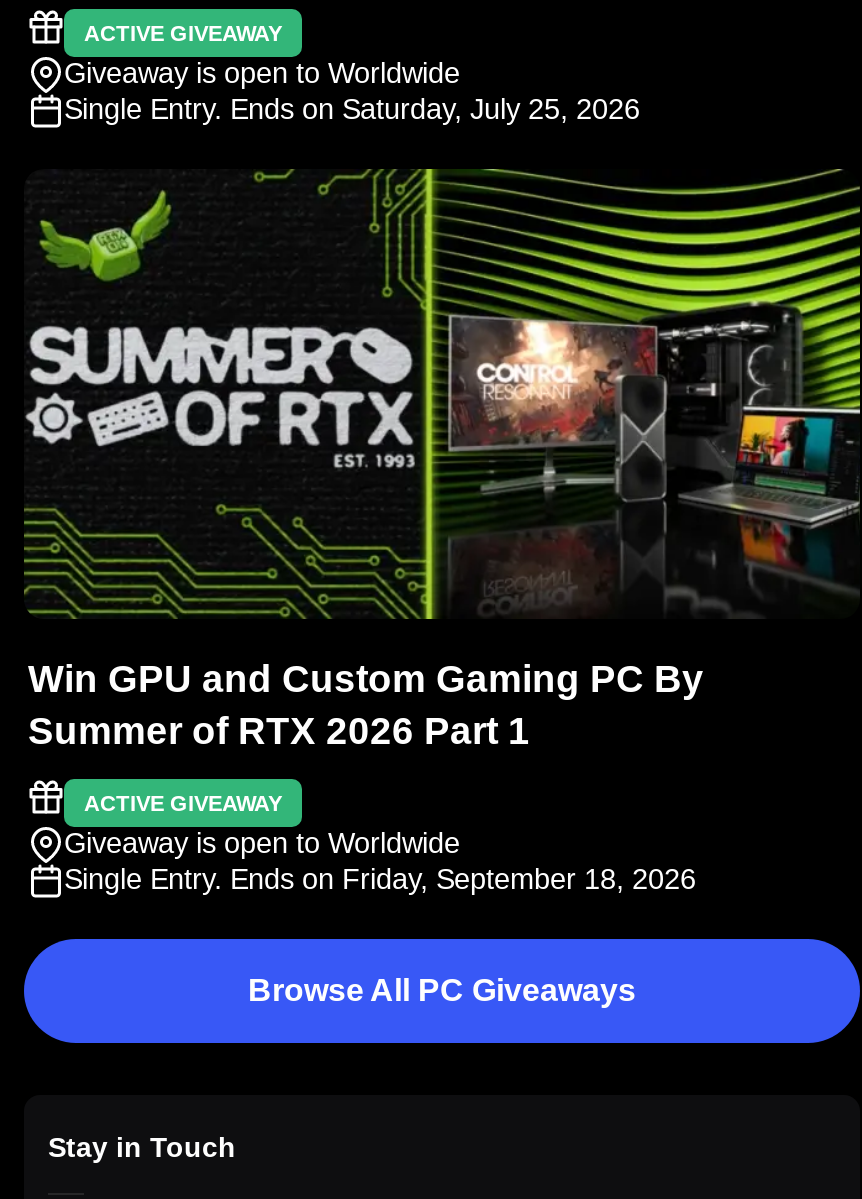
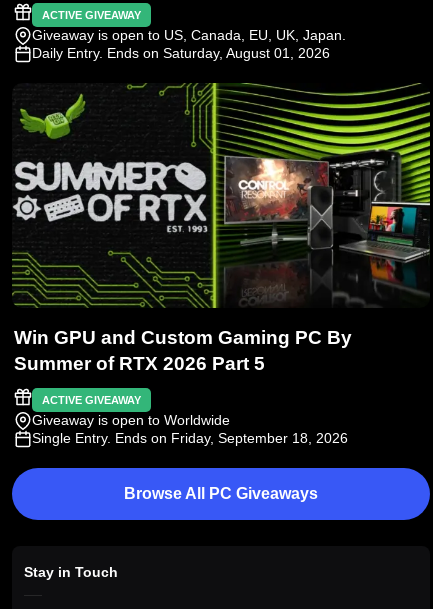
- Giveaway is open to Worldwide
- Single Entry. Ends on Saturday, July 25, 2026
+ Giveaway is open to US, Canada, EU, UK, Japan.
+ Daily Entry. Ends on Saturday, August 01, 2026

- Summer of RTX 2026 Part 1
+ Summer of RTX 2026 Part 5
